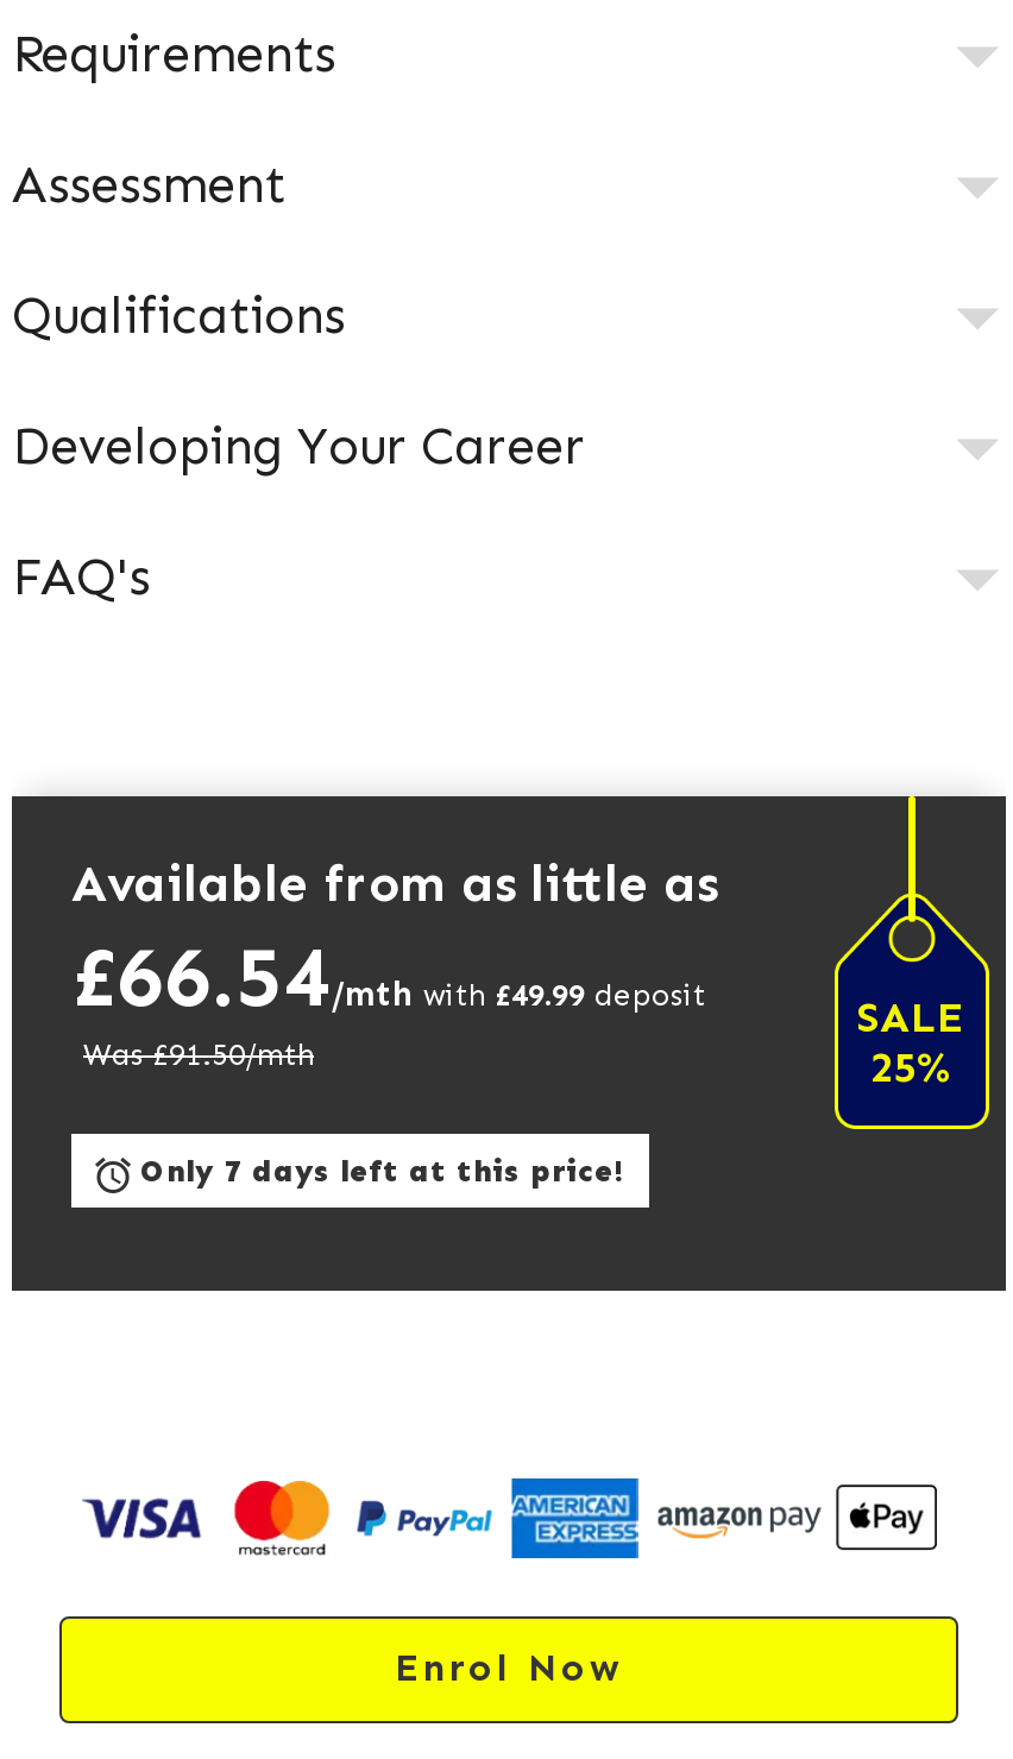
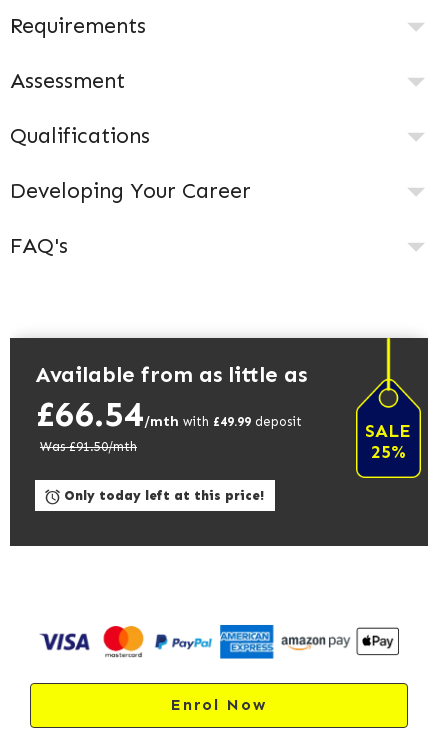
- Only 7 days left at this price!
+ Only today left at this price!
